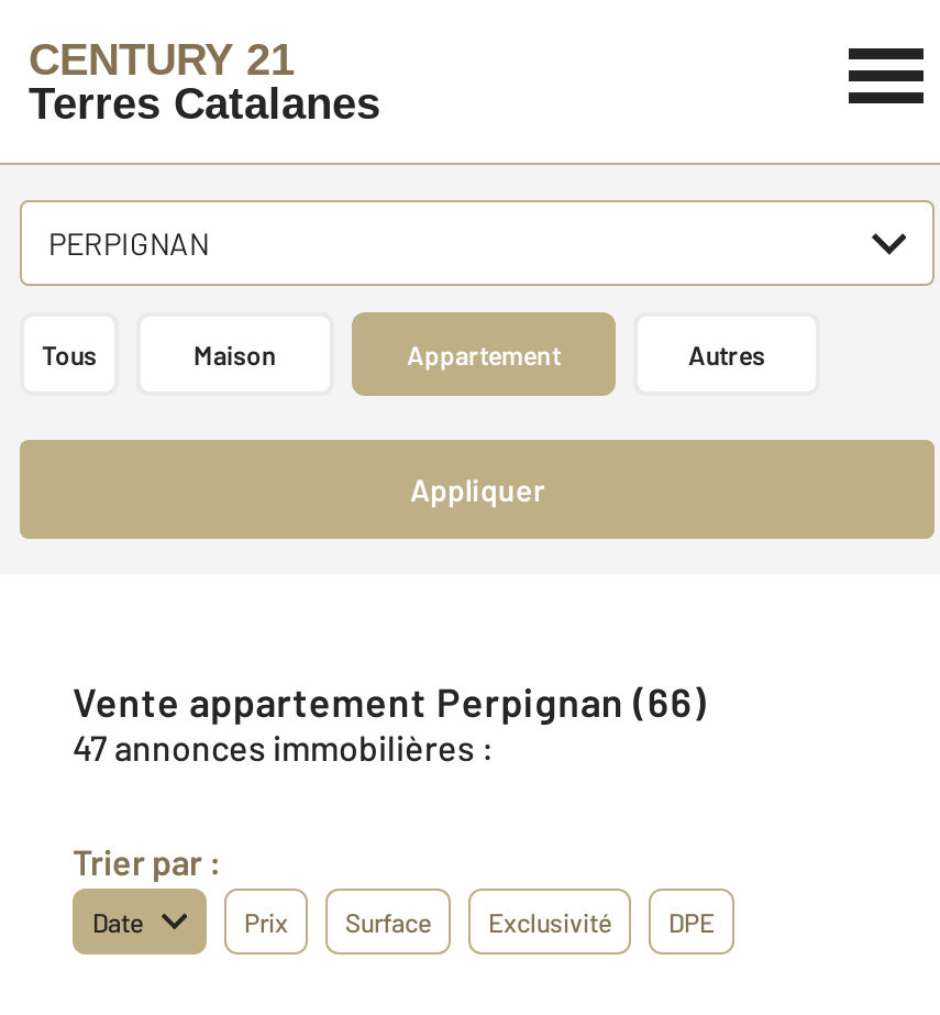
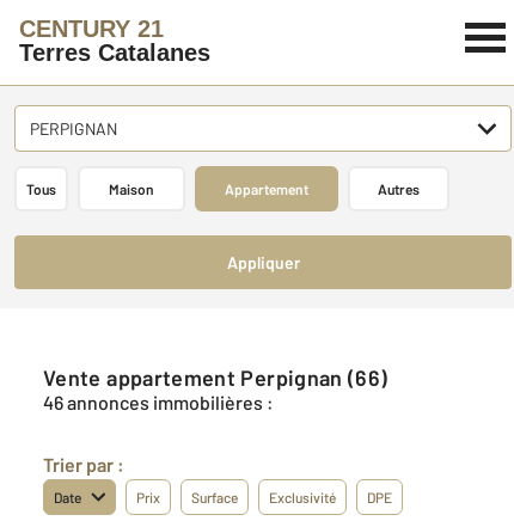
- 47 annonces immobilières :
+ 46 annonces immobilières :
